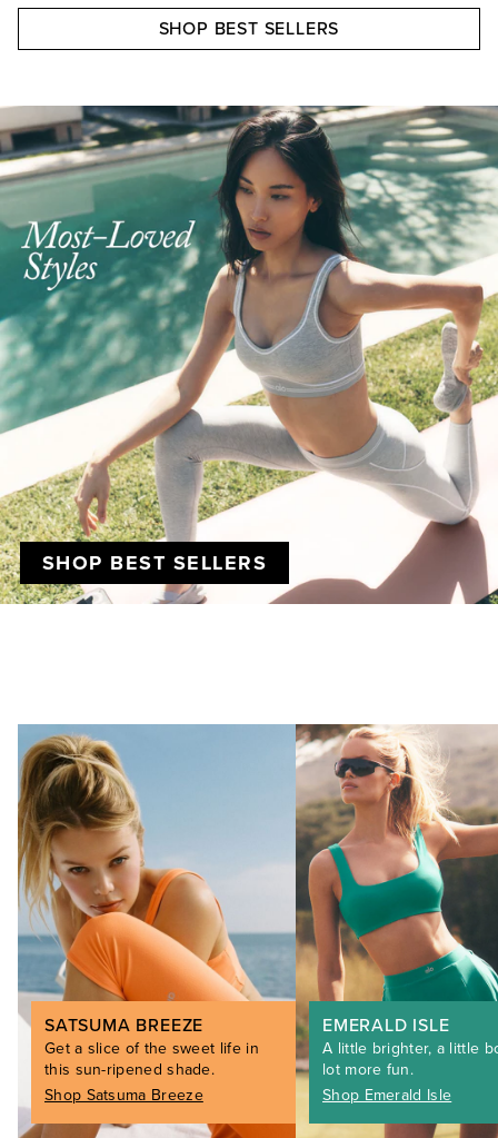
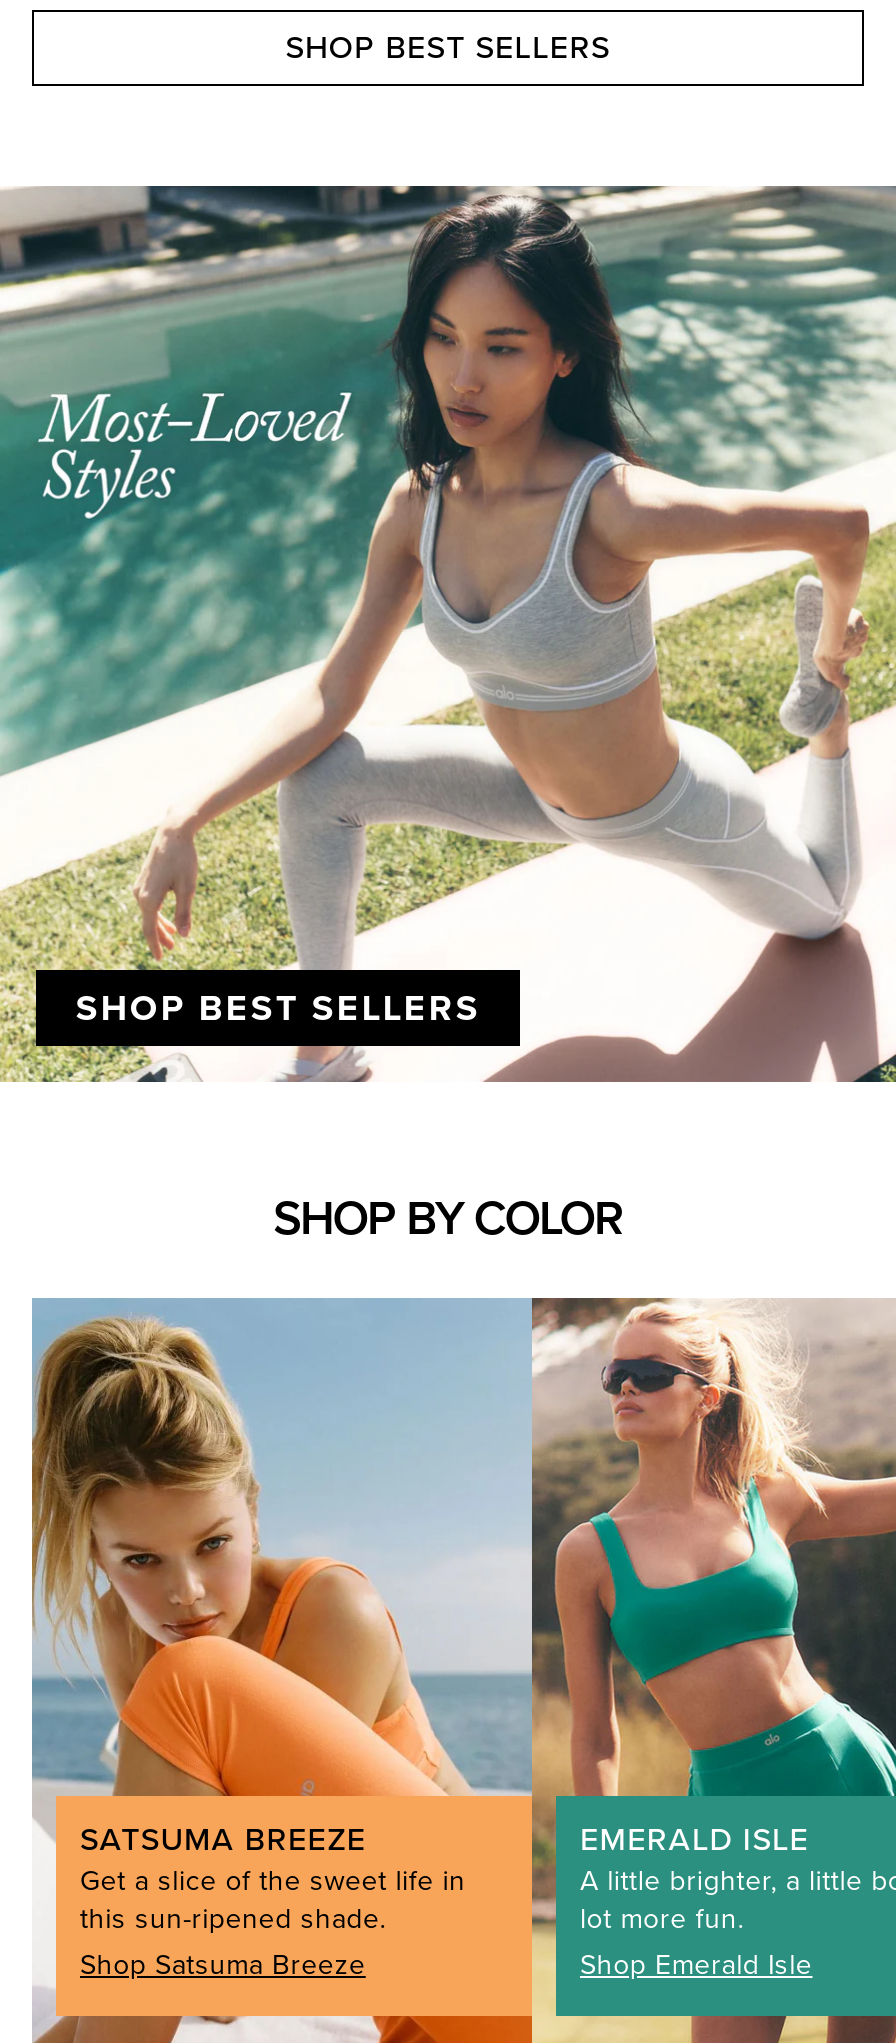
+ SHOP BY COLOR
